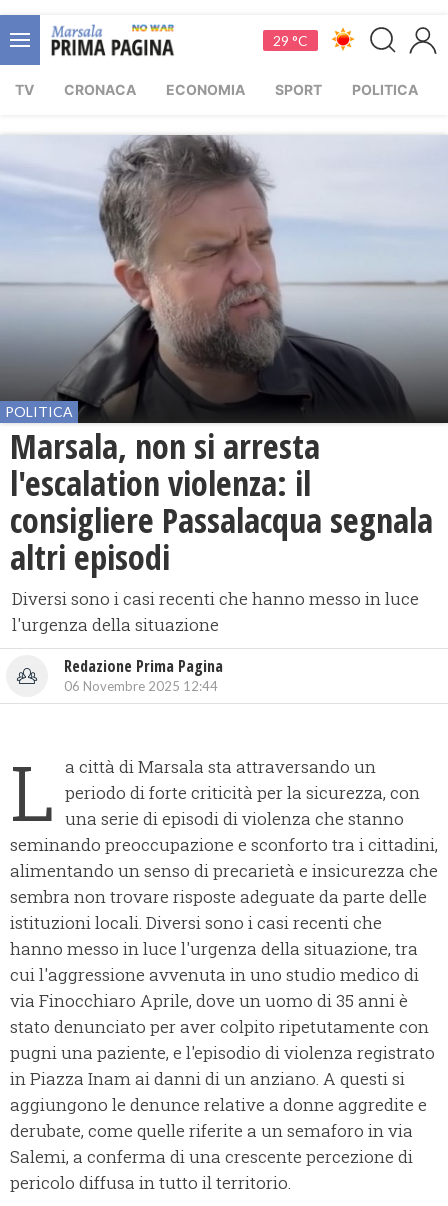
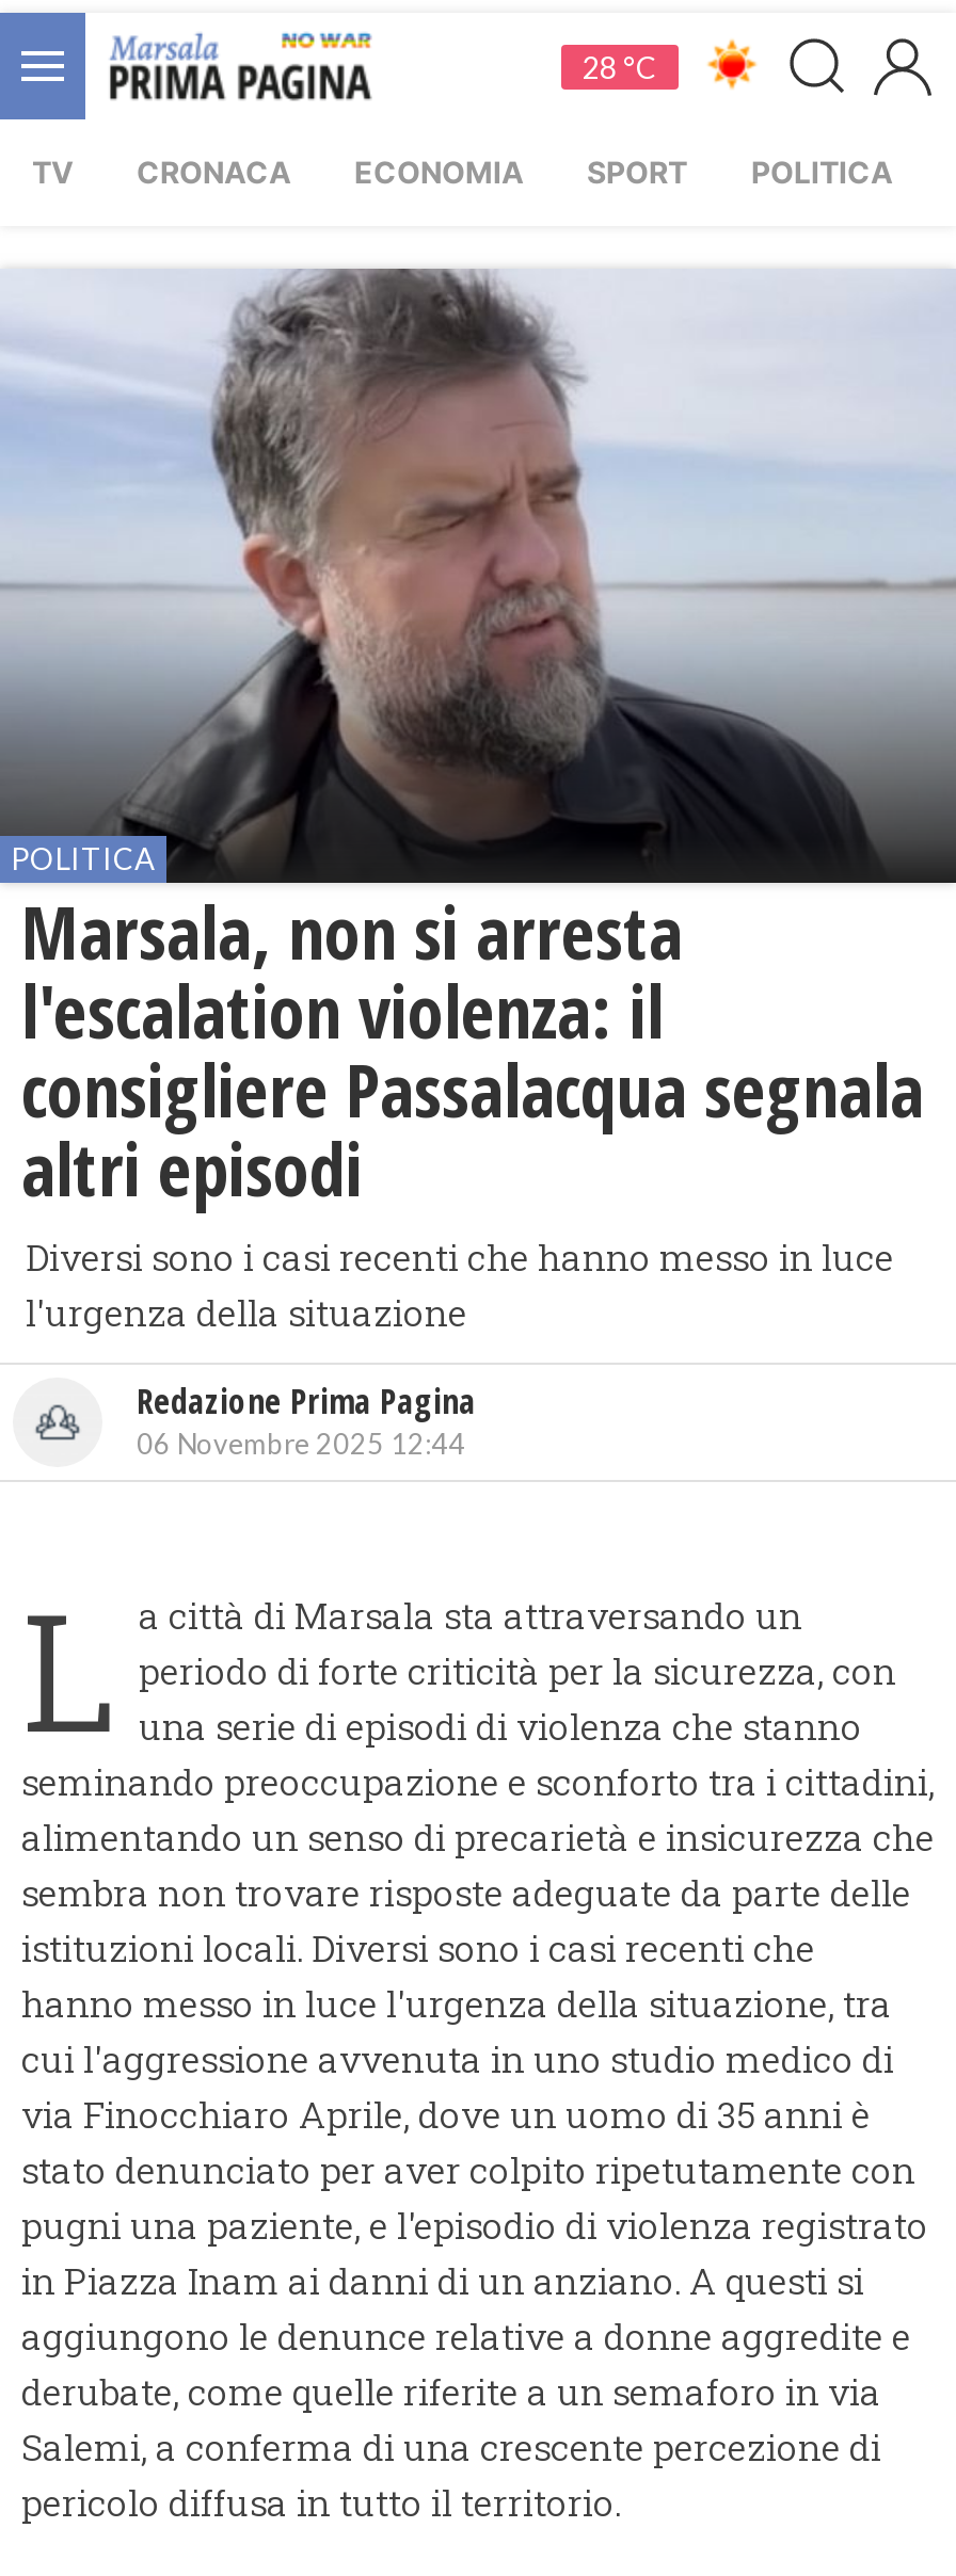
- 29 °C
+ 28 °C
